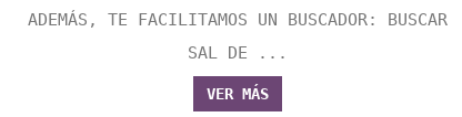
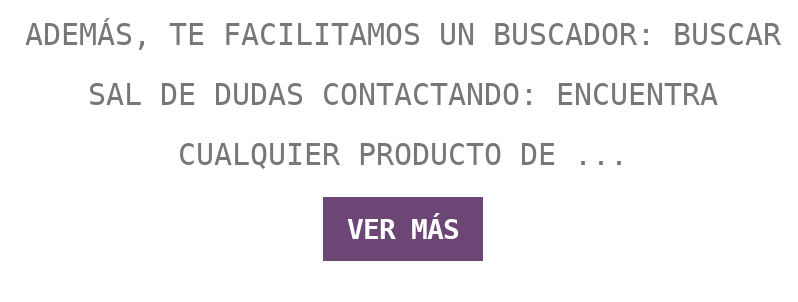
- SAL DE ...
+ SAL DE DUDAS CONTACTANDO: ENCUENTRA
+ CUALQUIER PRODUCTO DE ...
